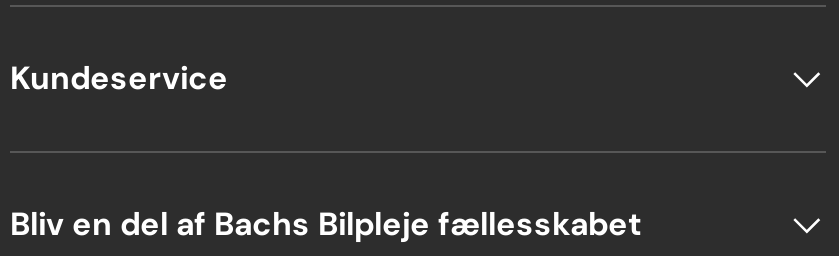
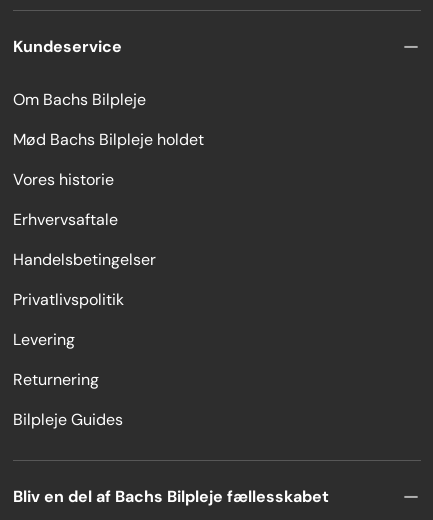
+ Om Bachs Bilpleje
+ Mød Bachs Bilpleje holdet
+ Vores historie
+ Erhvervsaftale
+ Handelsbetingelser
+ Privatlivspolitik
+ Levering
+ Returnering
+ Bilpleje Guides
